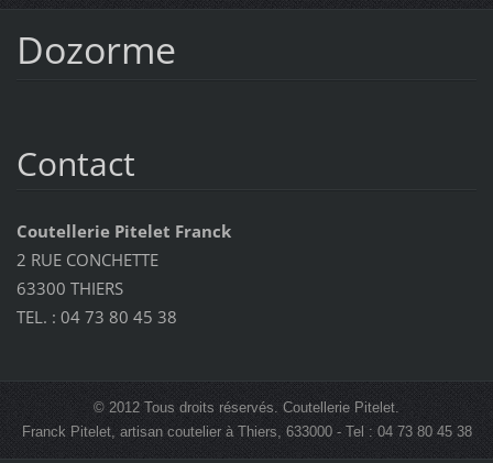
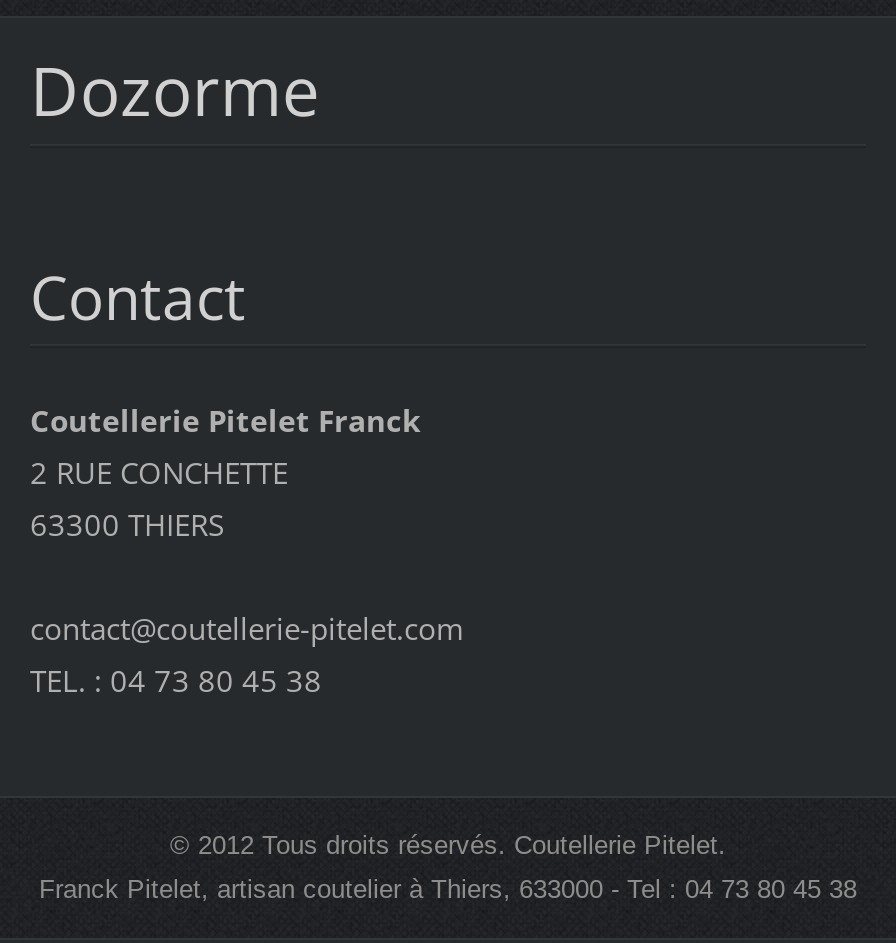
+ contact@coutellerie-pitelet.com
